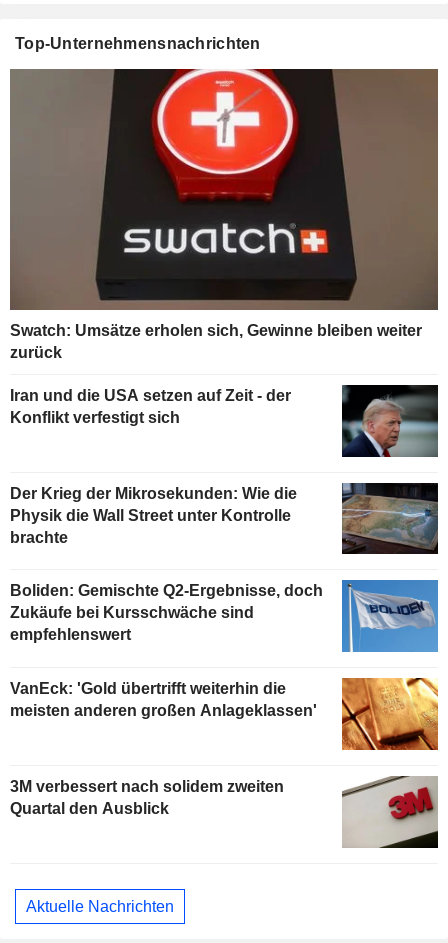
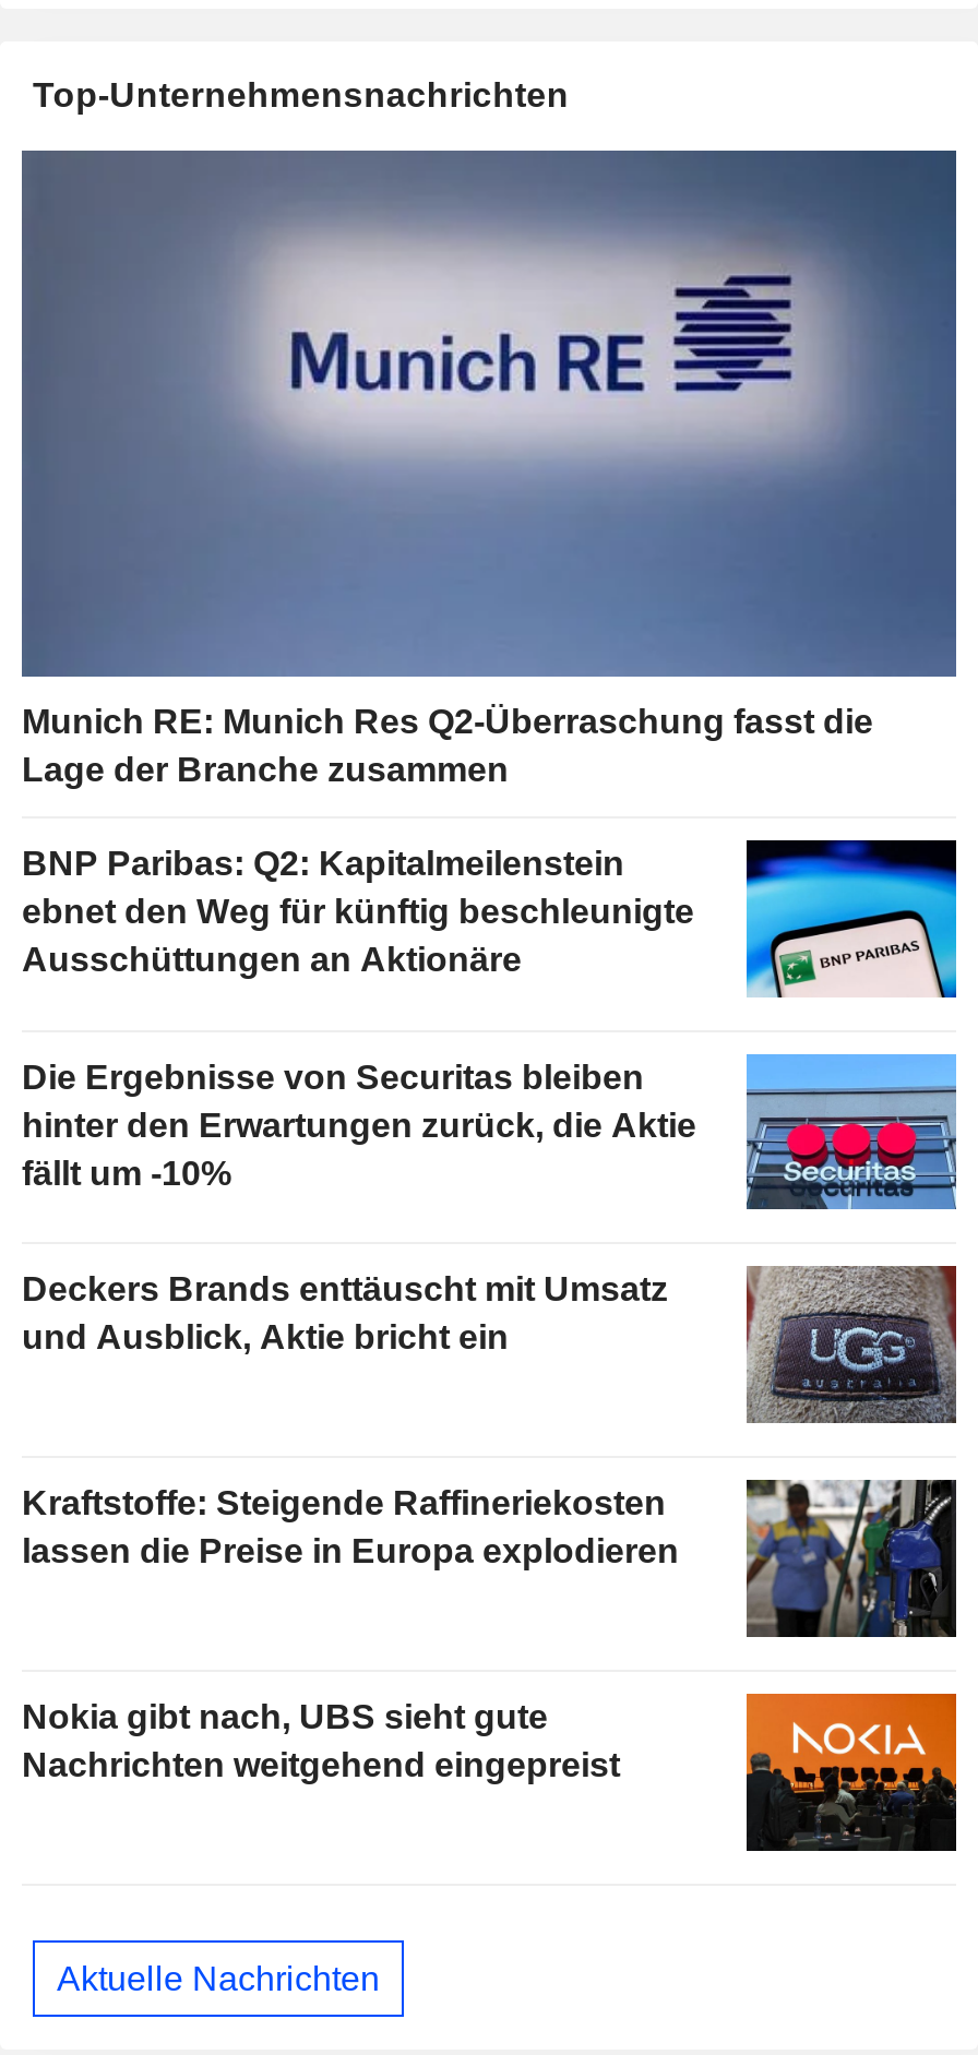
- [image]
- Swatch: Umsätze erholen sich, Gewinne bleiben weiter
- zurück
+ [image]
+ Munich RE: Munich Res Q2-Überraschung fasst die
+ Lage der Branche zusammen

- Iran und die USA setzen auf Zeit - der
- Konflikt verfestigt sich
+ BNP Paribas: Q2: Kapitalmeilenstein
+ ebnet den Weg für künftig beschleunigte
+ Ausschüttungen an Aktionäre

- [image]
+ [image]

- Der Krieg der Mikrosekunden: Wie die
- Physik die Wall Street unter Kontrolle
- brachte
+ Die Ergebnisse von Securitas bleiben
+ hinter den Erwartungen zurück, die Aktie
+ fällt um -10%

- [image]
+ [image]

- [image]
- Boliden: Gemischte Q2-Ergebnisse, doch
- Zukäufe bei Kursschwäche sind
- empfehlenswert
+ [image]
+ Deckers Brands enttäuscht mit Umsatz
+ und Ausblick, Aktie bricht ein

- [image]
- VanEck: 'Gold übertrifft weiterhin die
- meisten anderen großen Anlageklassen'
+ [image]
+ Kraftstoffe: Steigende Raffineriekosten
+ lassen die Preise in Europa explodieren

- 3M verbessert nach solidem zweiten
- Quartal den Ausblick
+ Nokia gibt nach, UBS sieht gute
+ Nachrichten weitgehend eingepreist

- [image]
+ [image]
